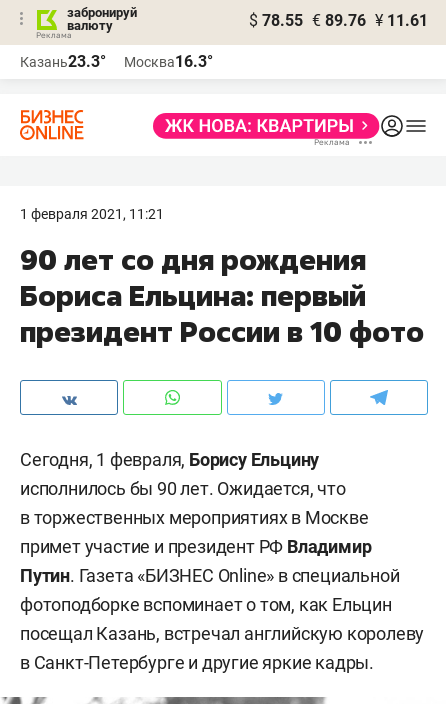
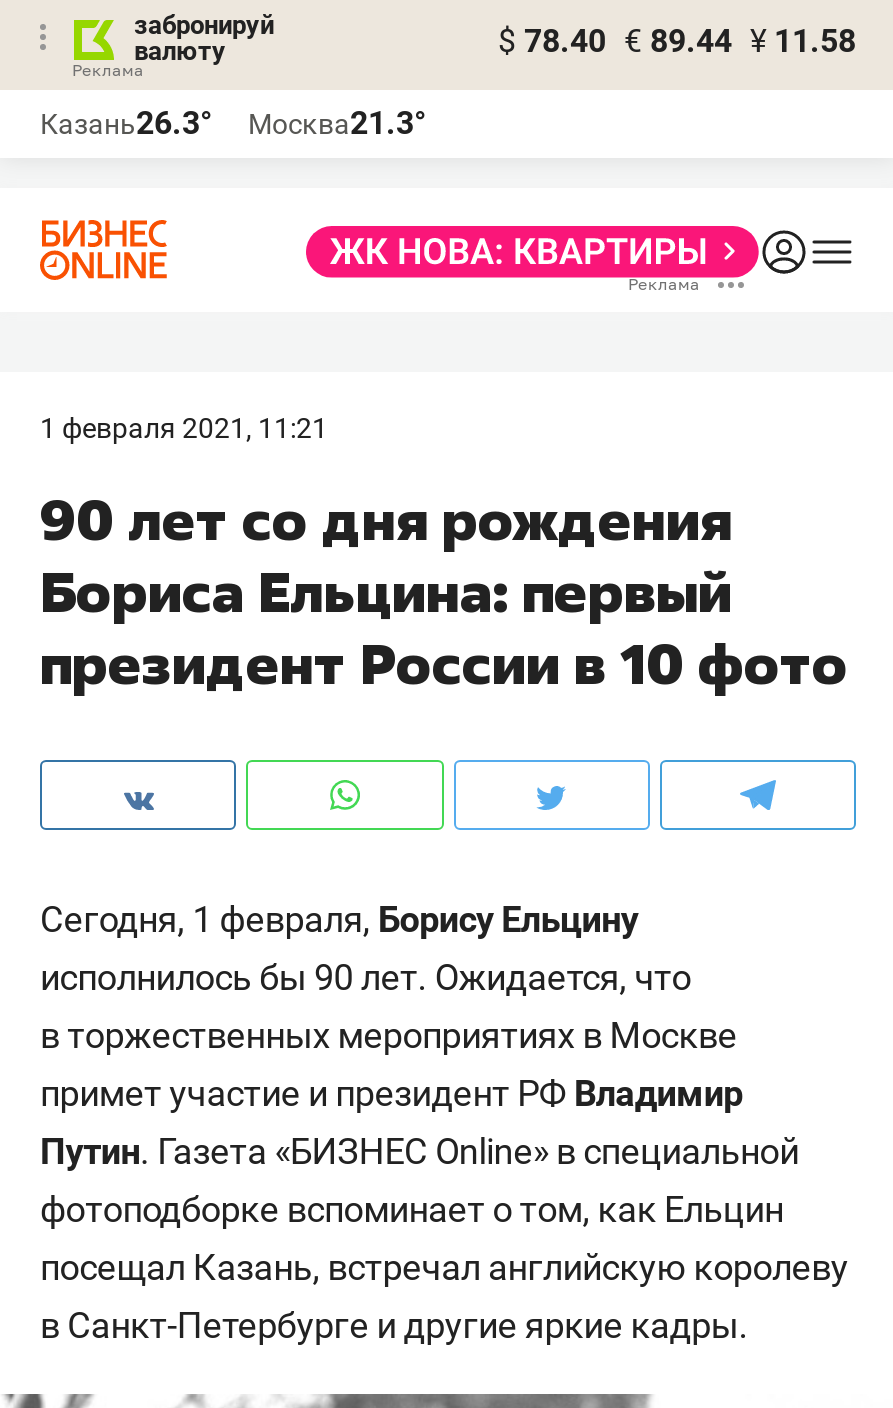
- $ 78.55 € 89.76 ¥ 11.61
+ $ 78.40 € 89.44 ¥ 11.58

- Казань23.3°
+ Казань26.3°

- Москва16.3°
+ Москва21.3°
